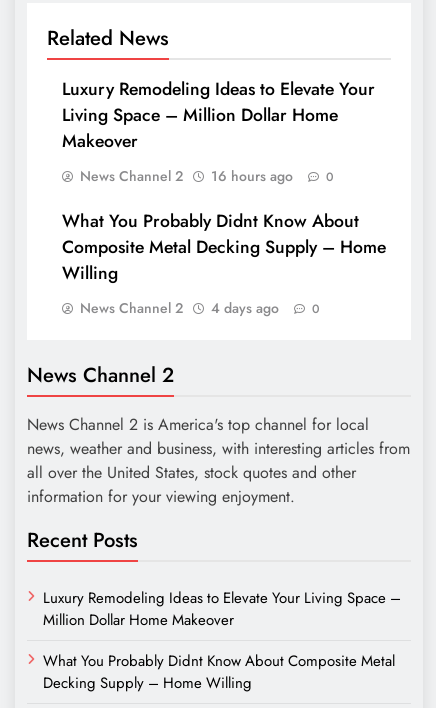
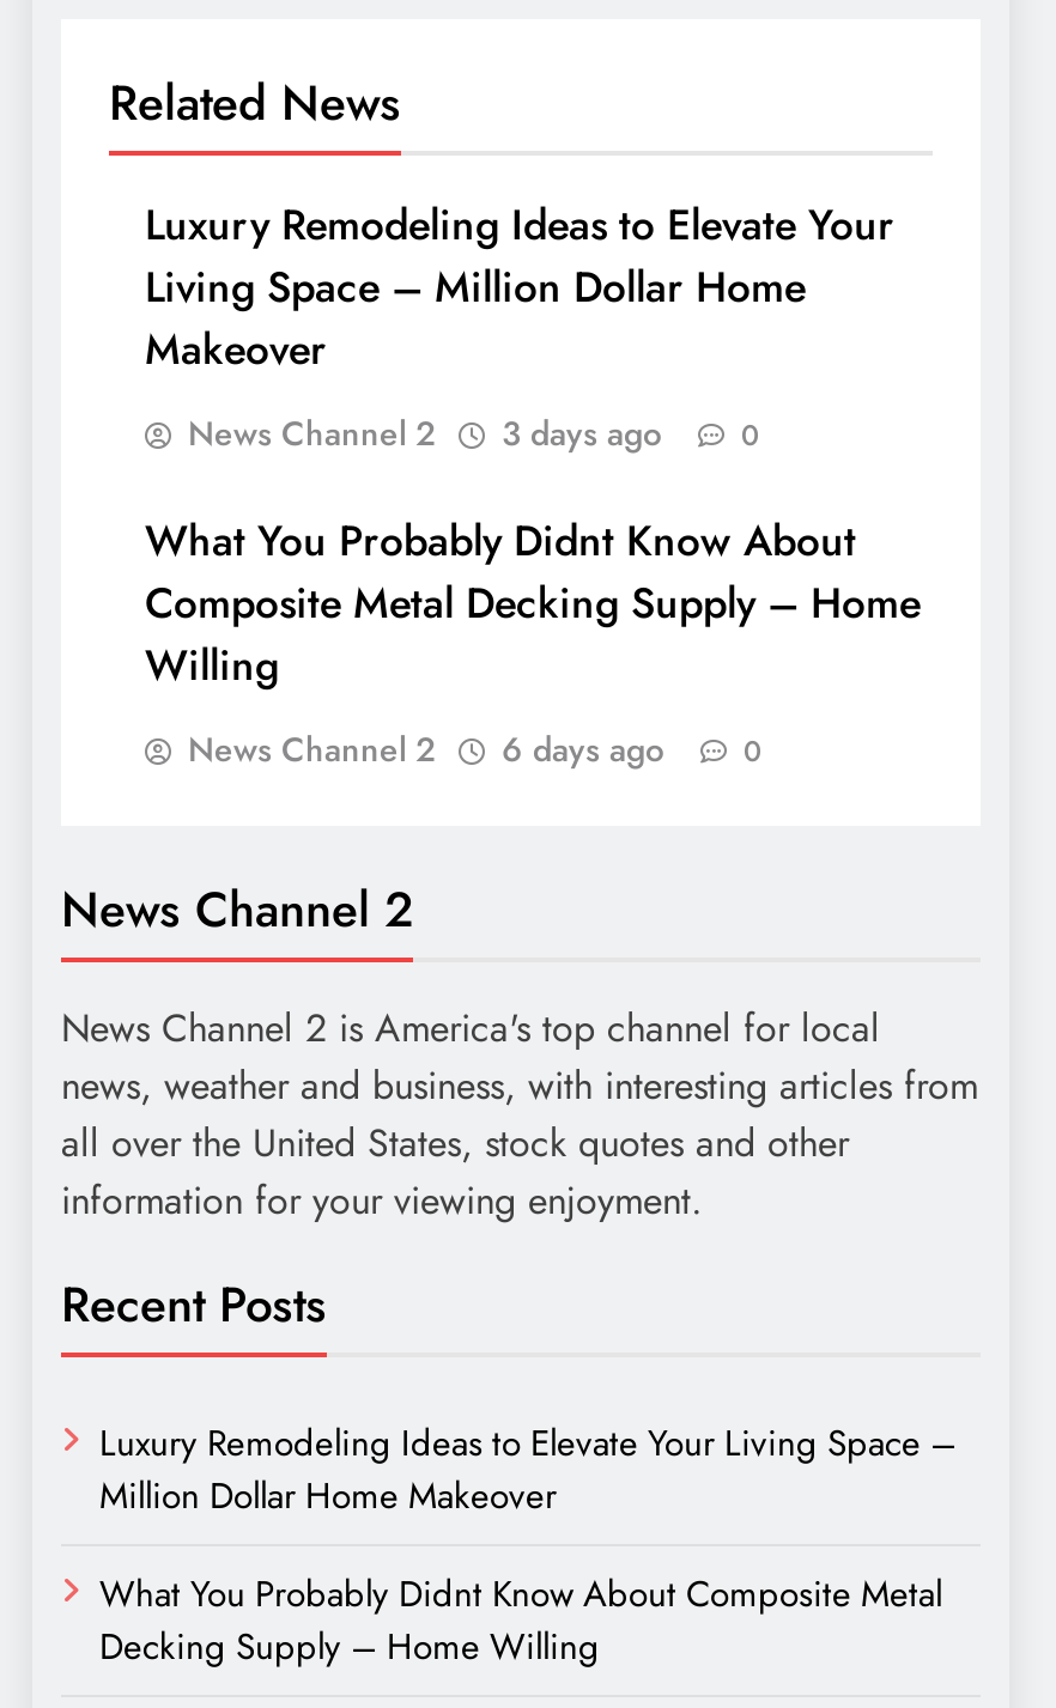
- News Channel 2 16 hours ago 0
+ News Channel 2 3 days ago 0

- News Channel 2 4 days ago 0
+ News Channel 2 6 days ago 0
